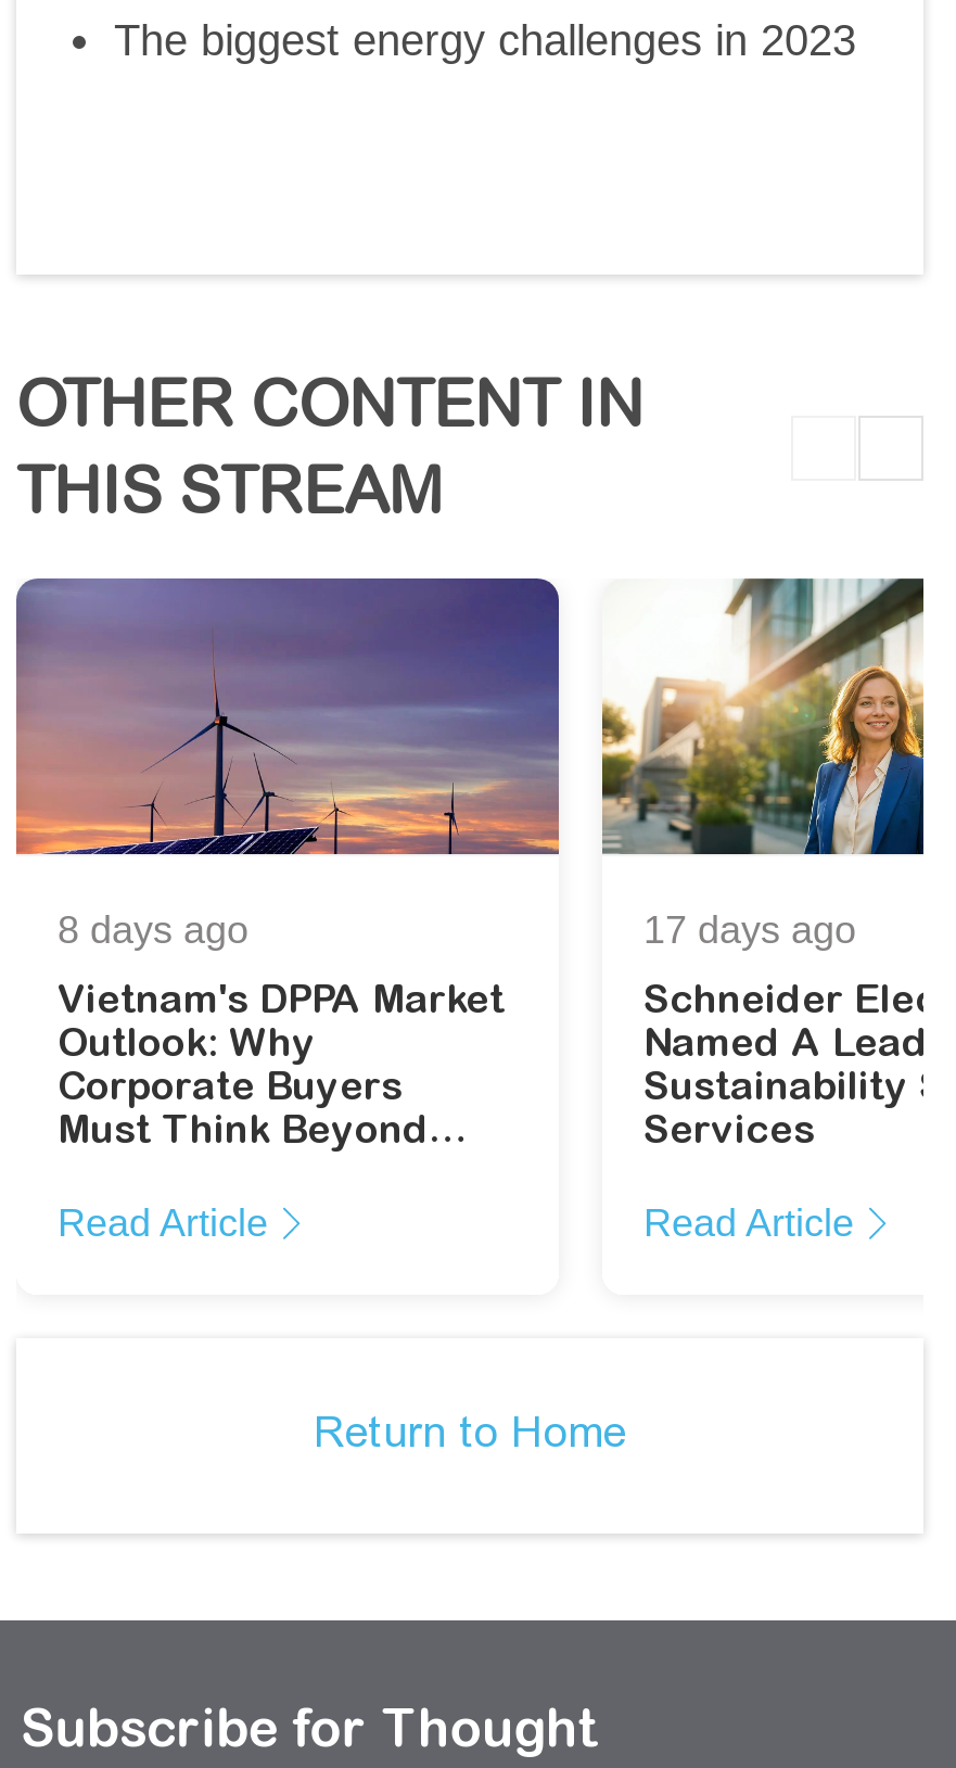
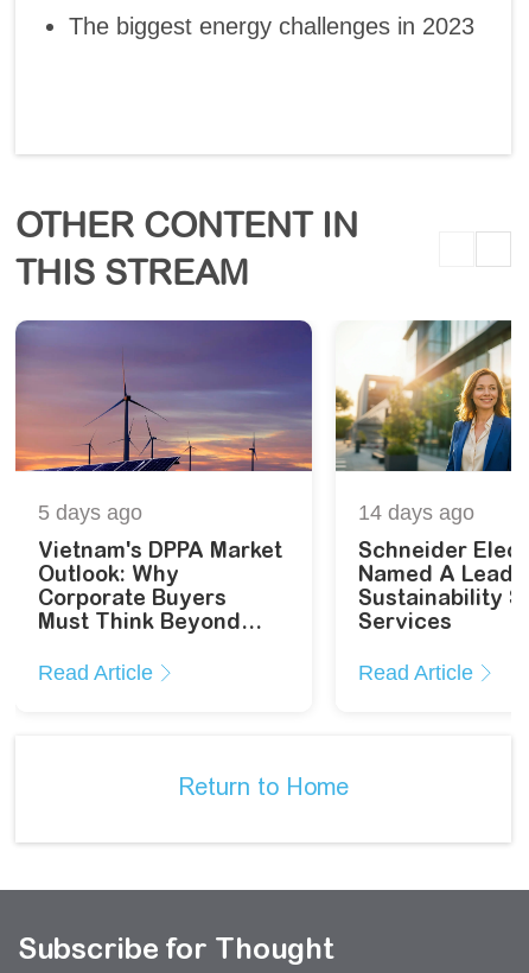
- 8 days ago
+ 5 days ago

- 17 days ago
+ 14 days ago
